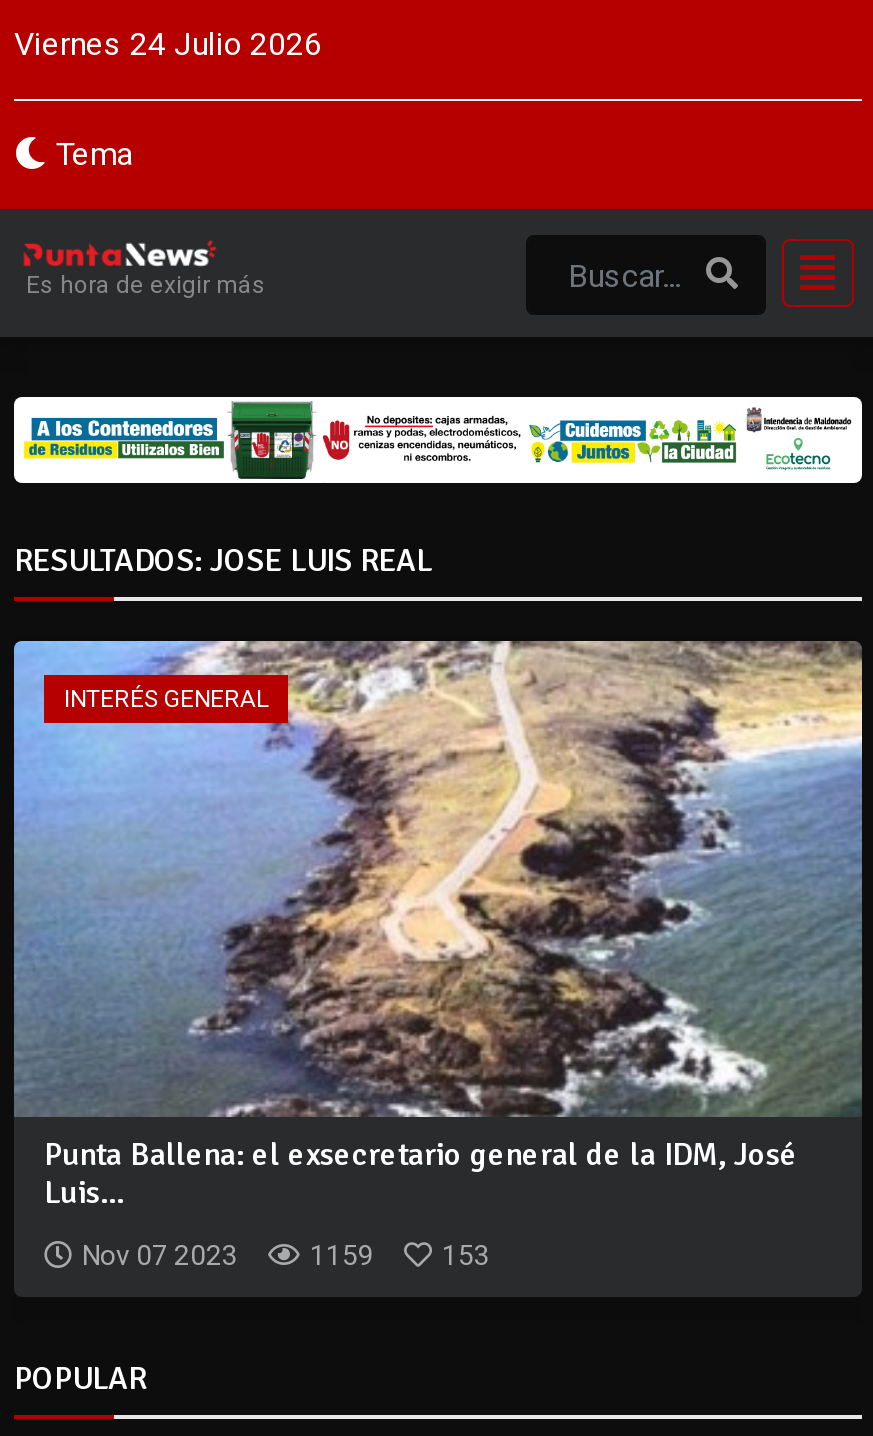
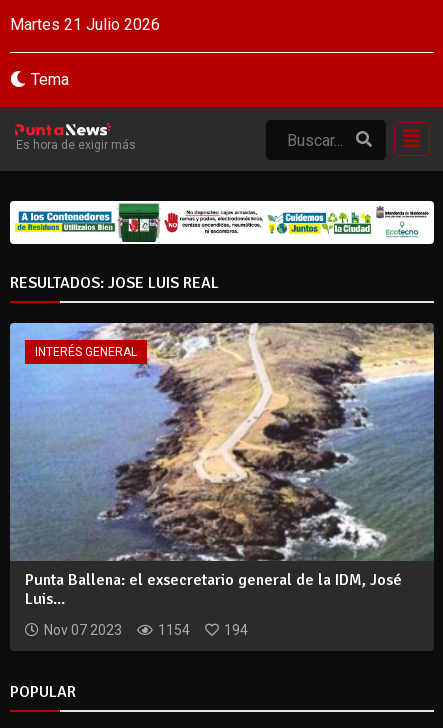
- Viernes 24 Julio 2026
+ Martes 21 Julio 2026

- 1159
+ 1154

- 153
+ 194
